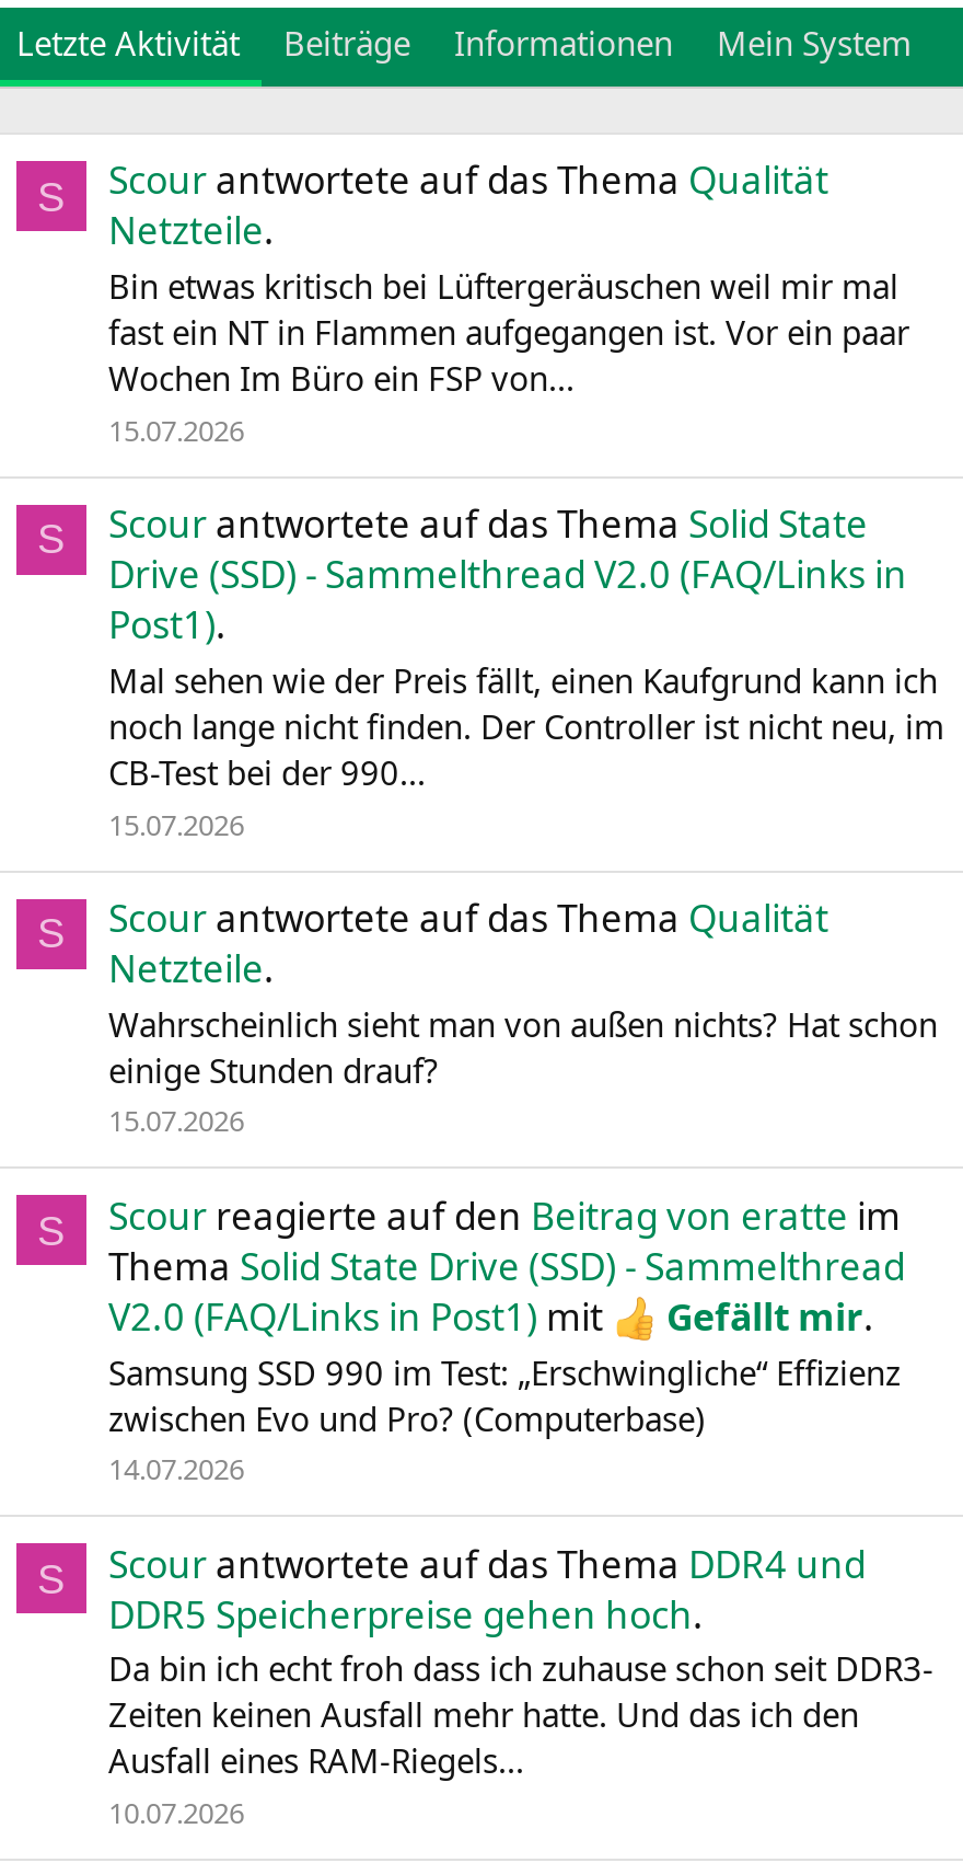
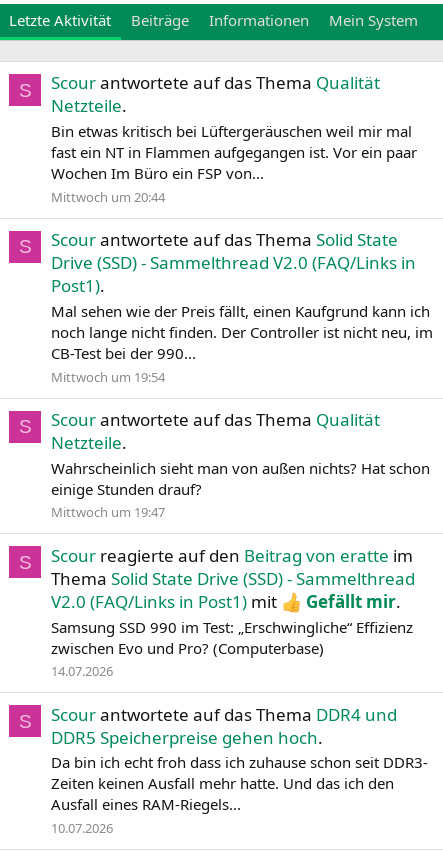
- 15.07.2026
+ Mittwoch um 20:44

- 15.07.2026
+ Mittwoch um 19:54

- 15.07.2026
+ Mittwoch um 19:47
